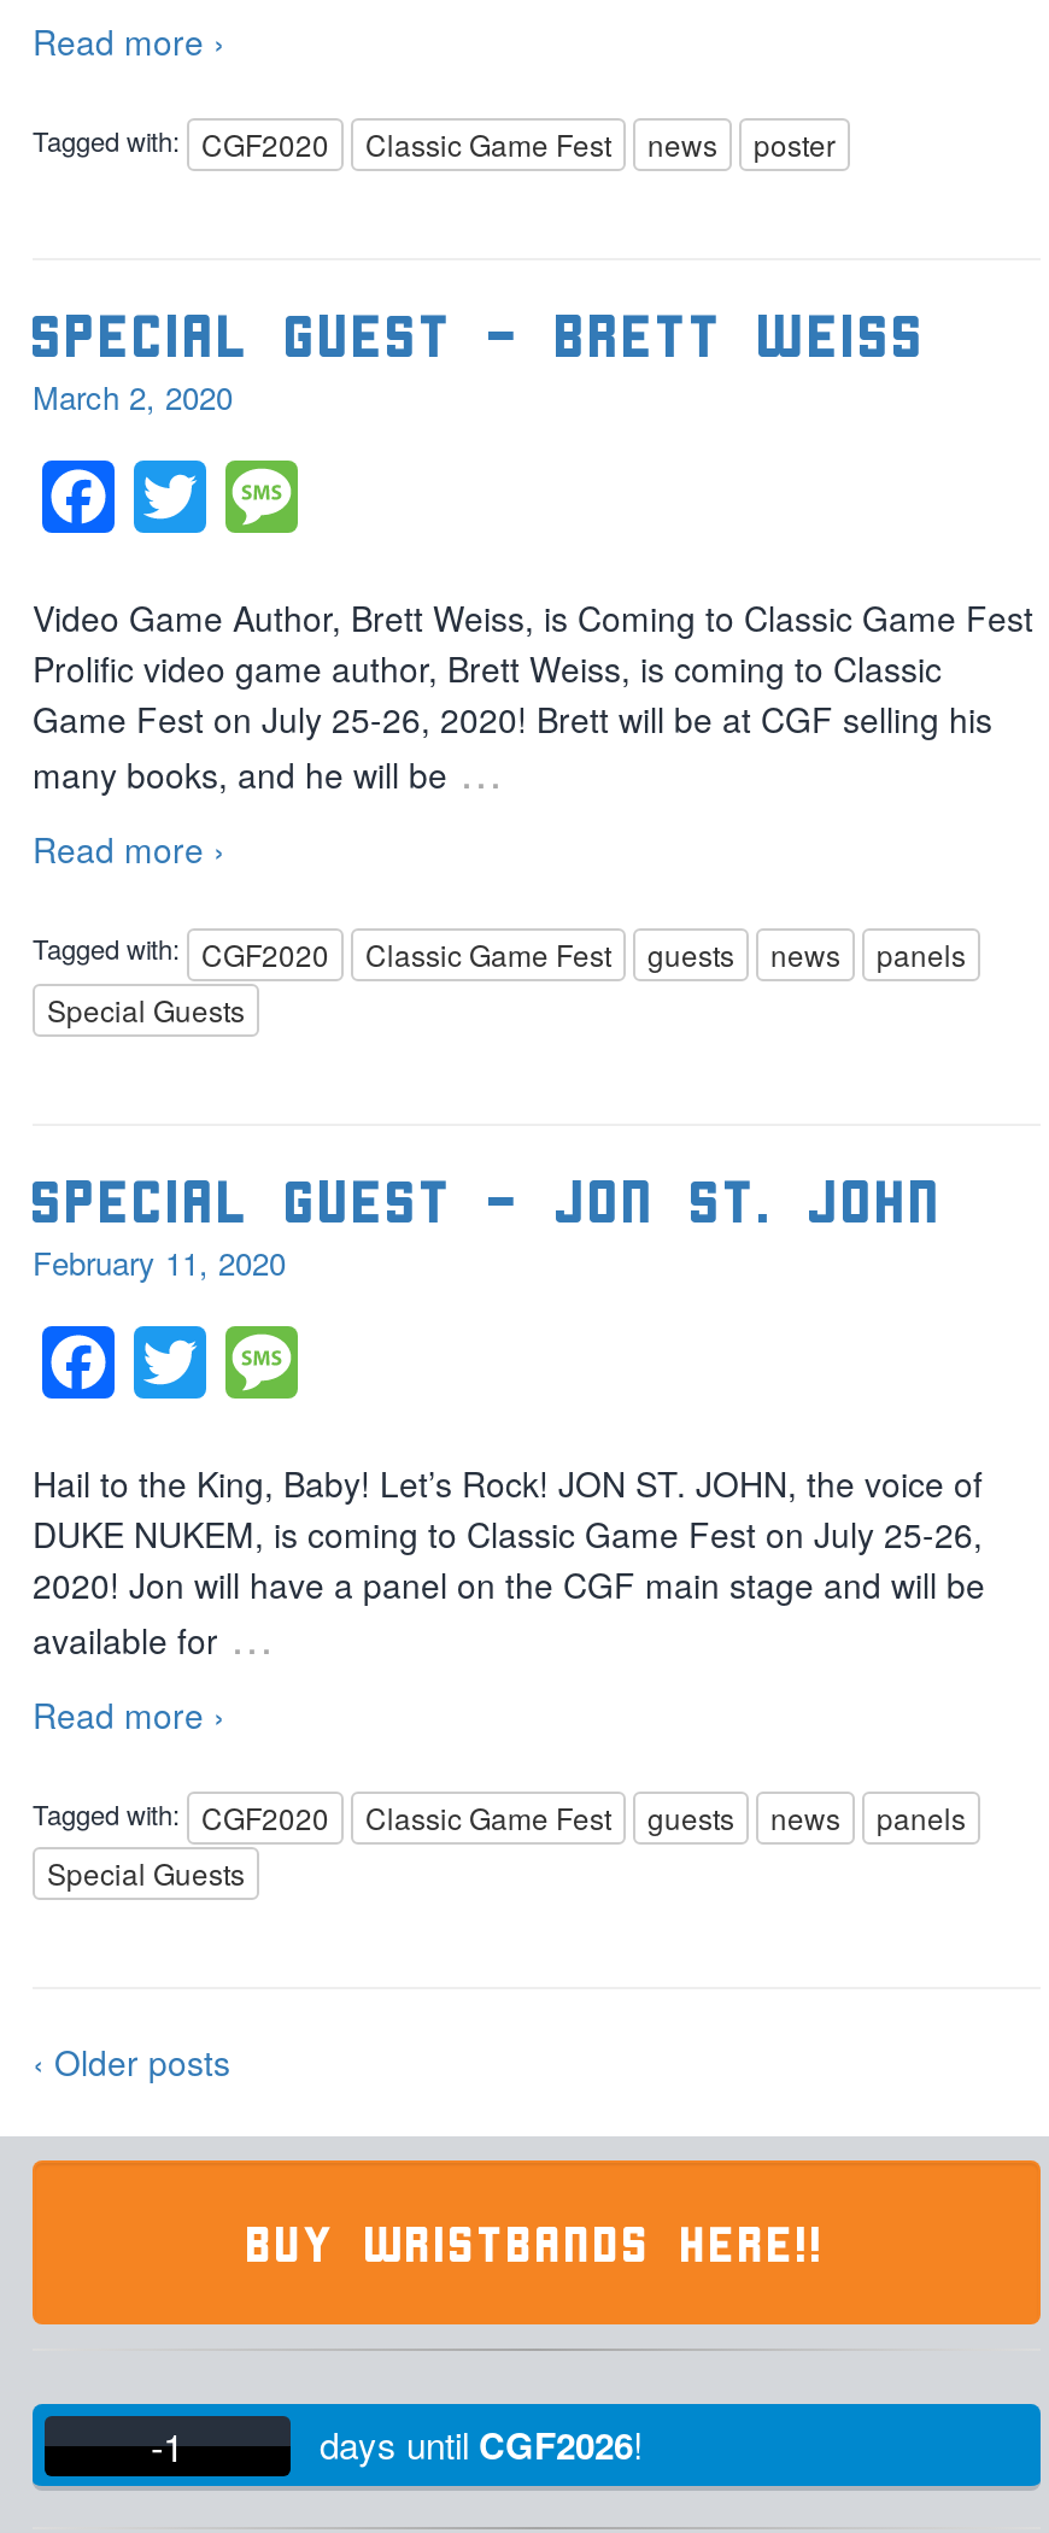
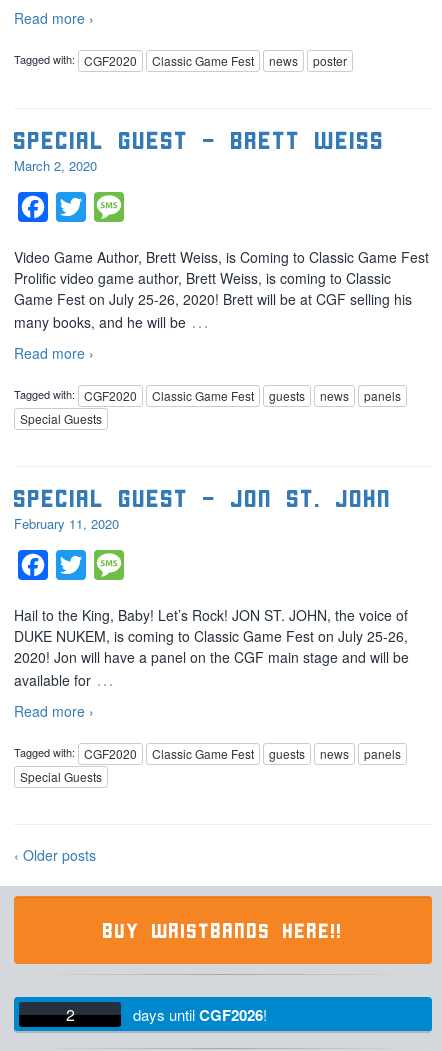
- -1
+ 2
